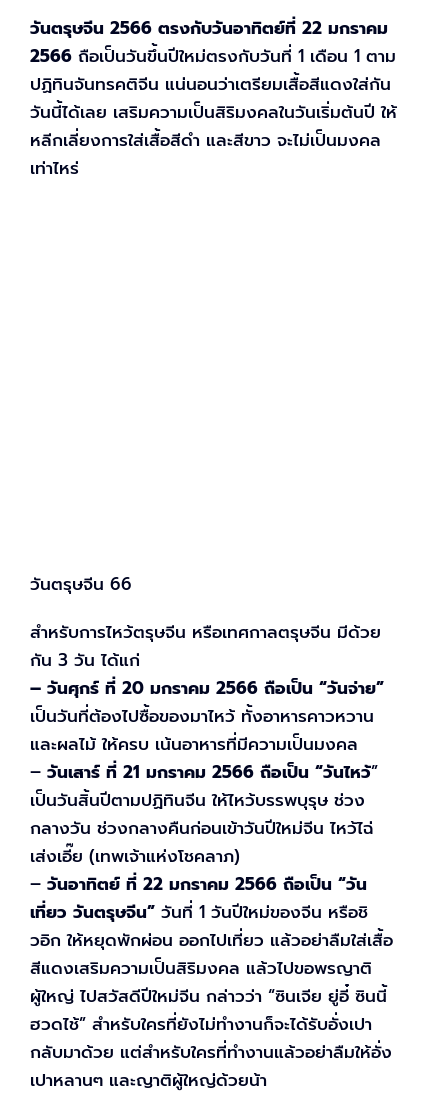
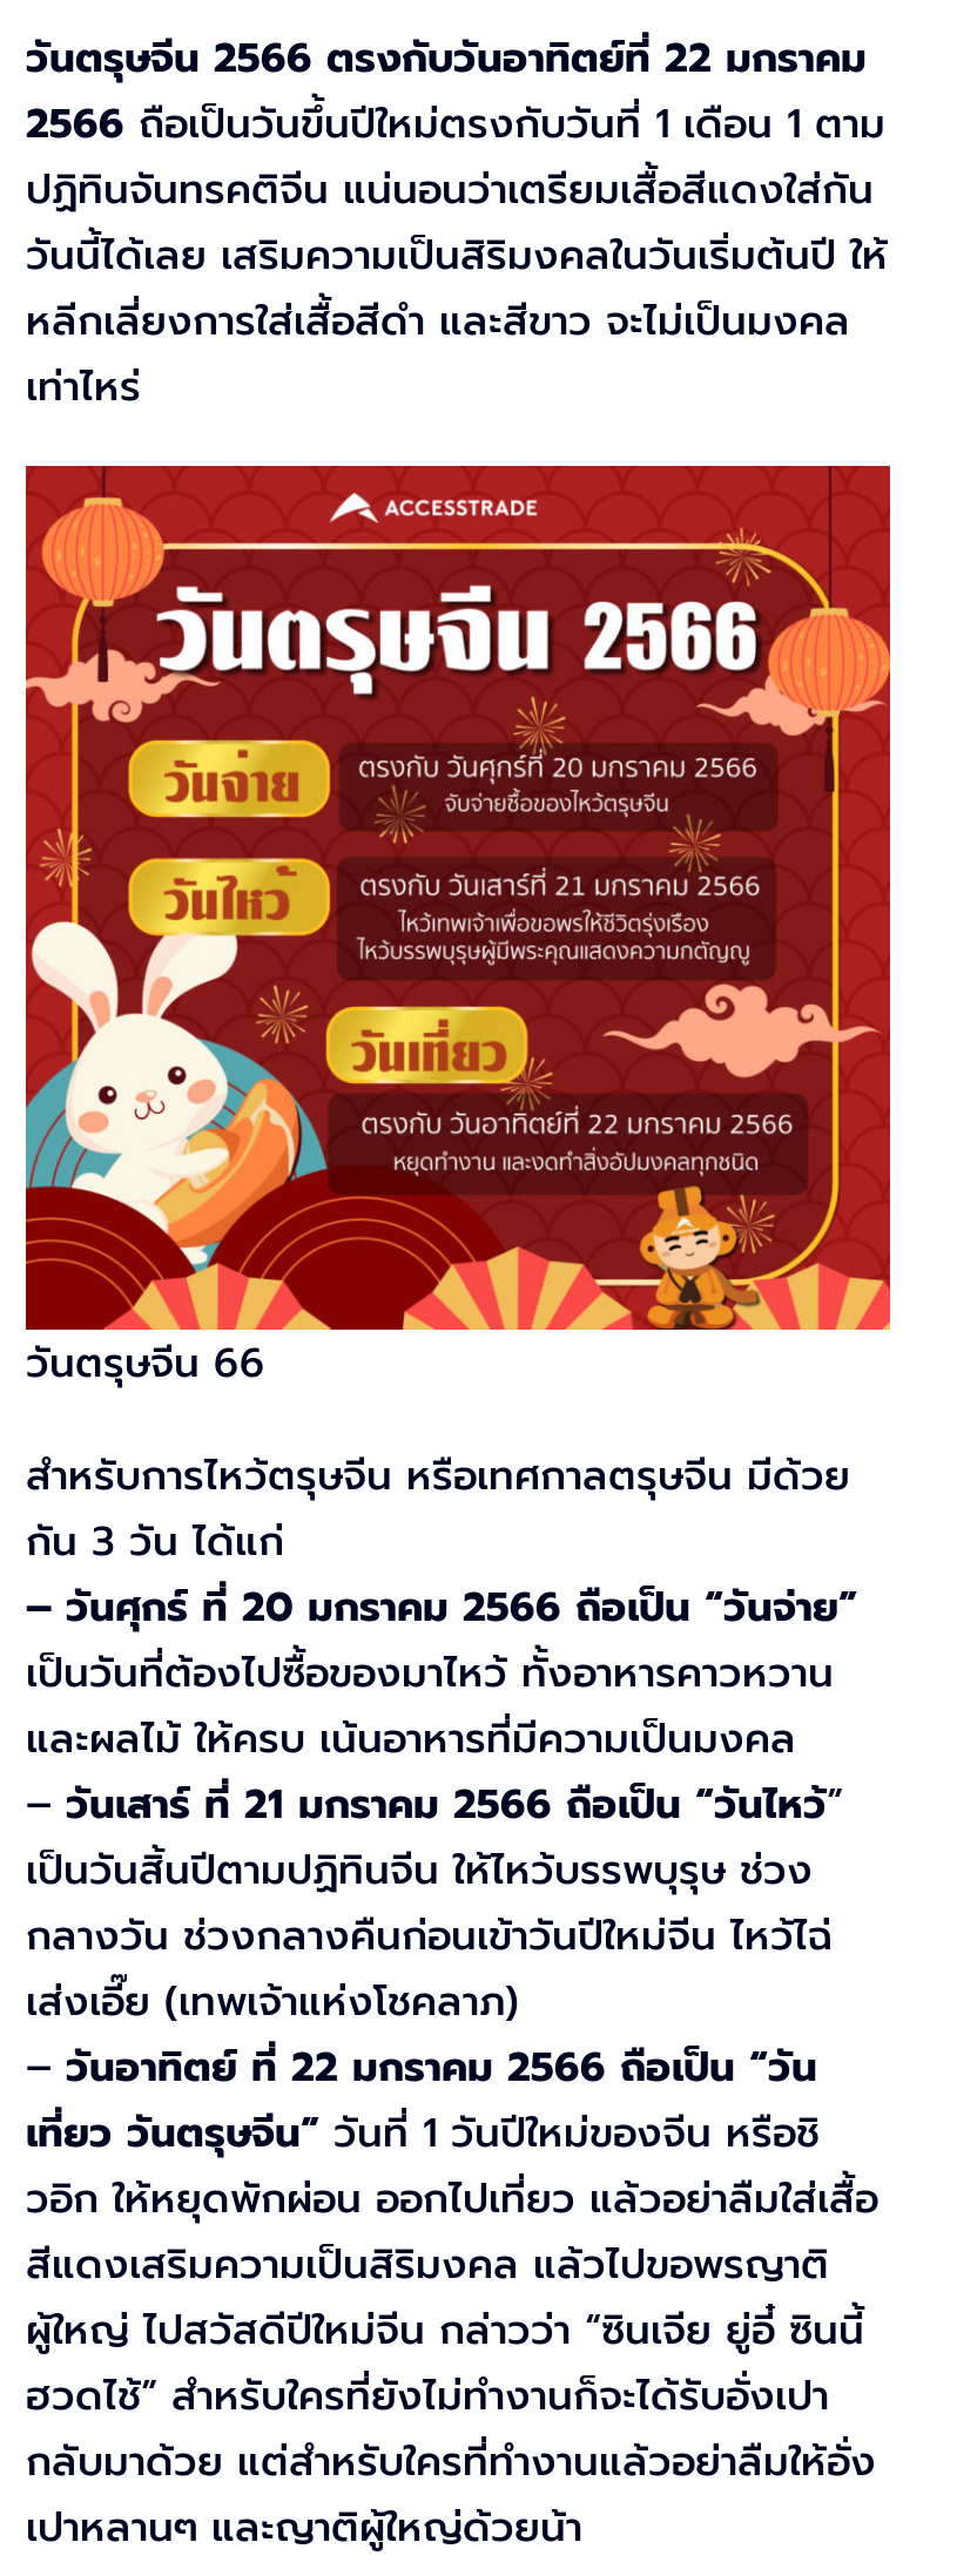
+ [image]
